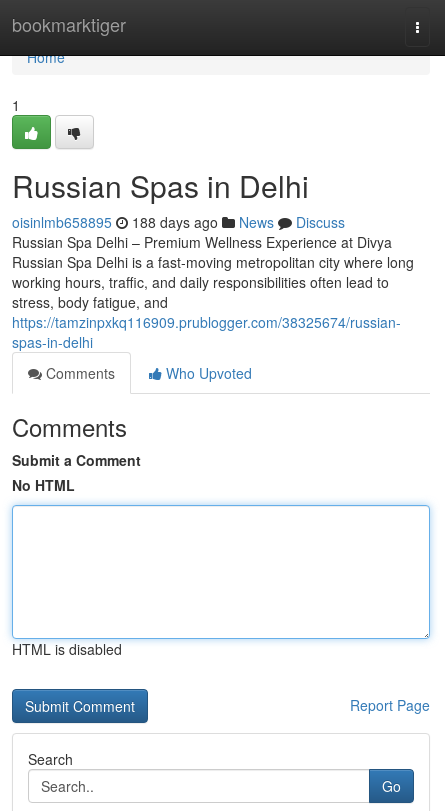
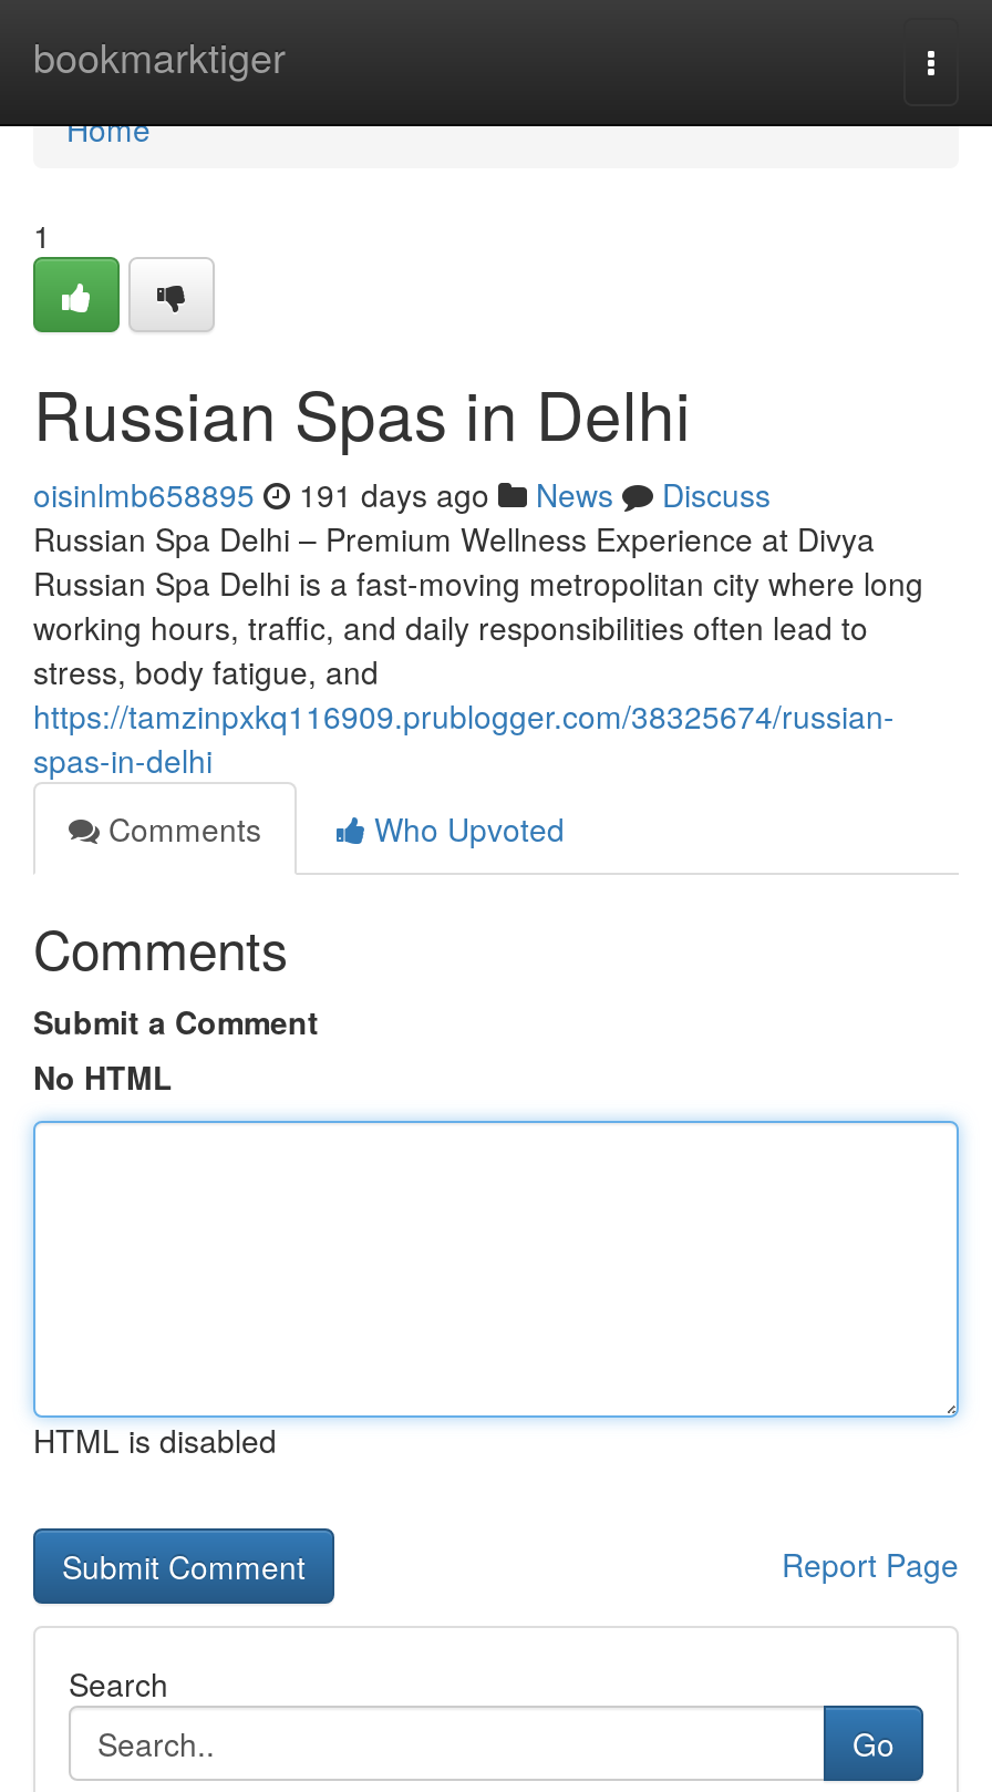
- oisinlmb658895 188 days ago News Discuss
+ oisinlmb658895 191 days ago News Discuss
